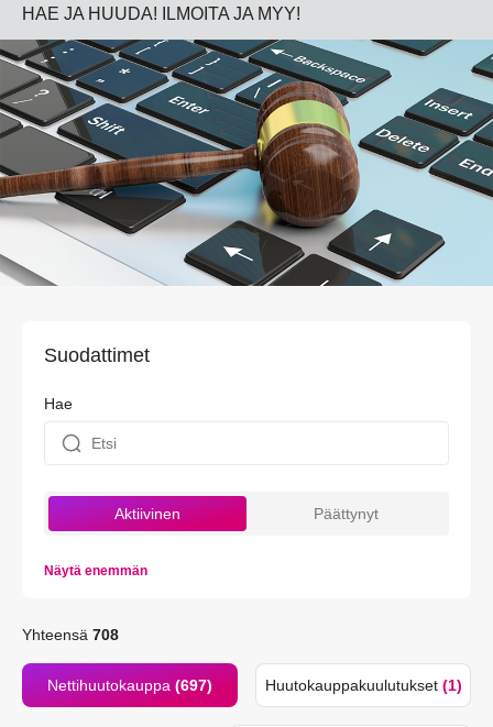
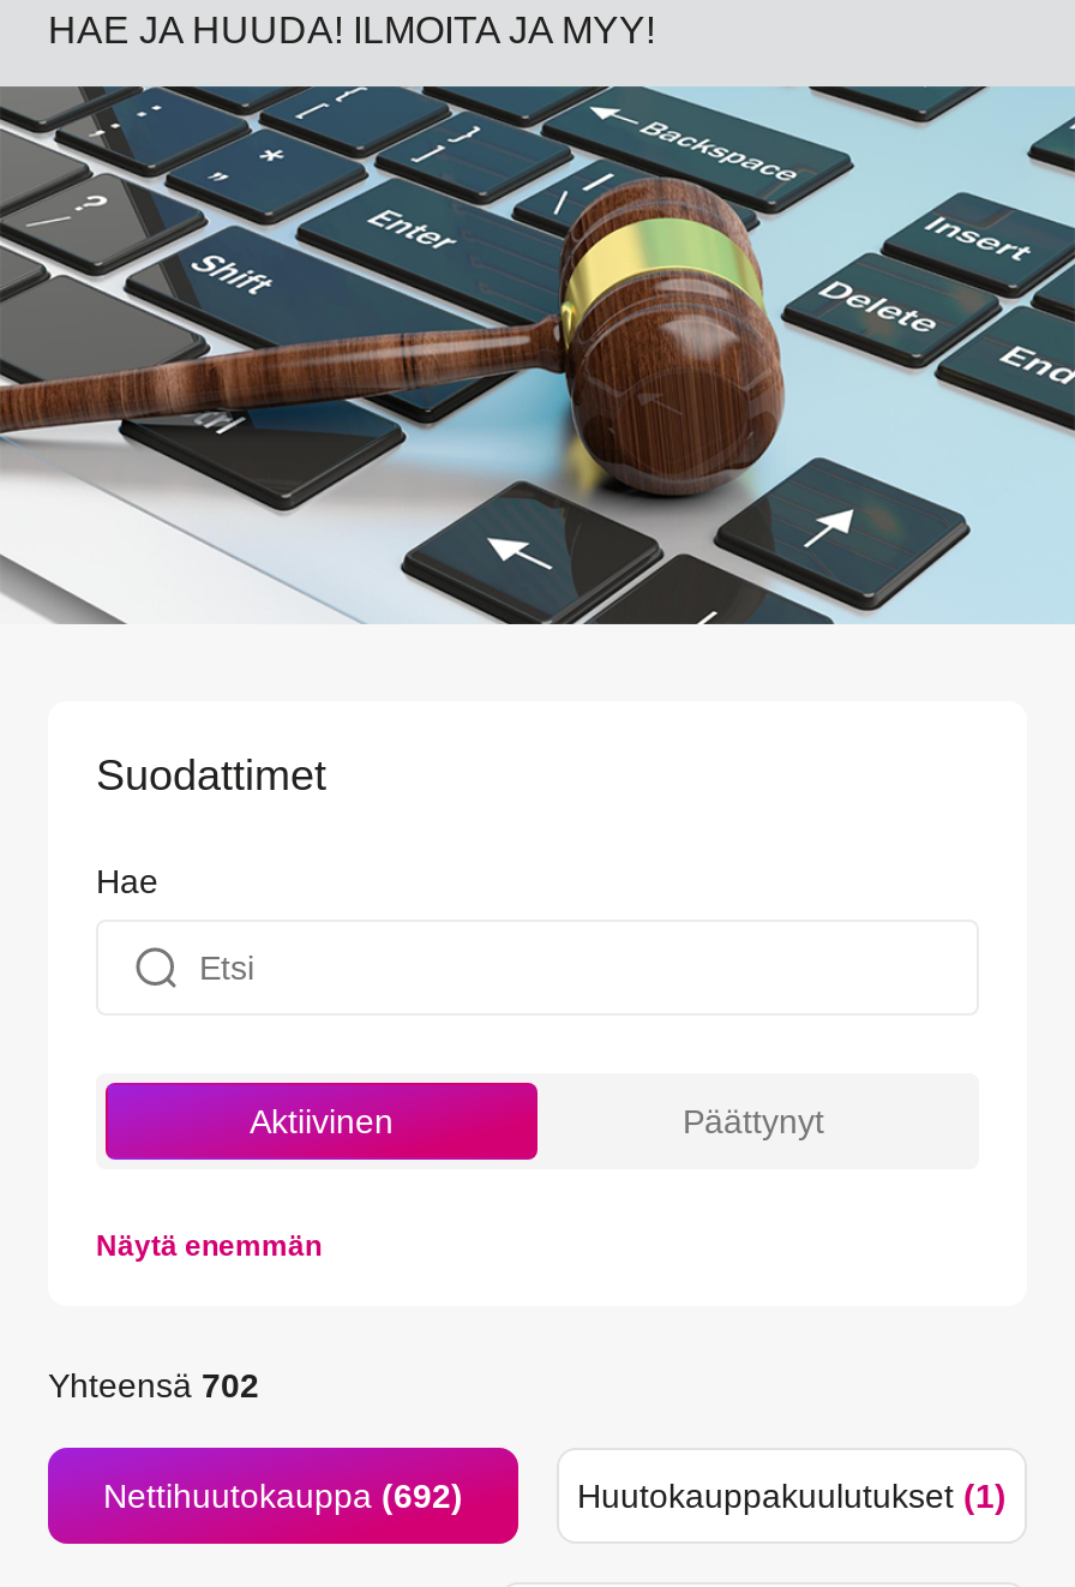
- Yhteensä 708
+ Yhteensä 702

- Nettihuutokauppa (697)
+ Nettihuutokauppa (692)
